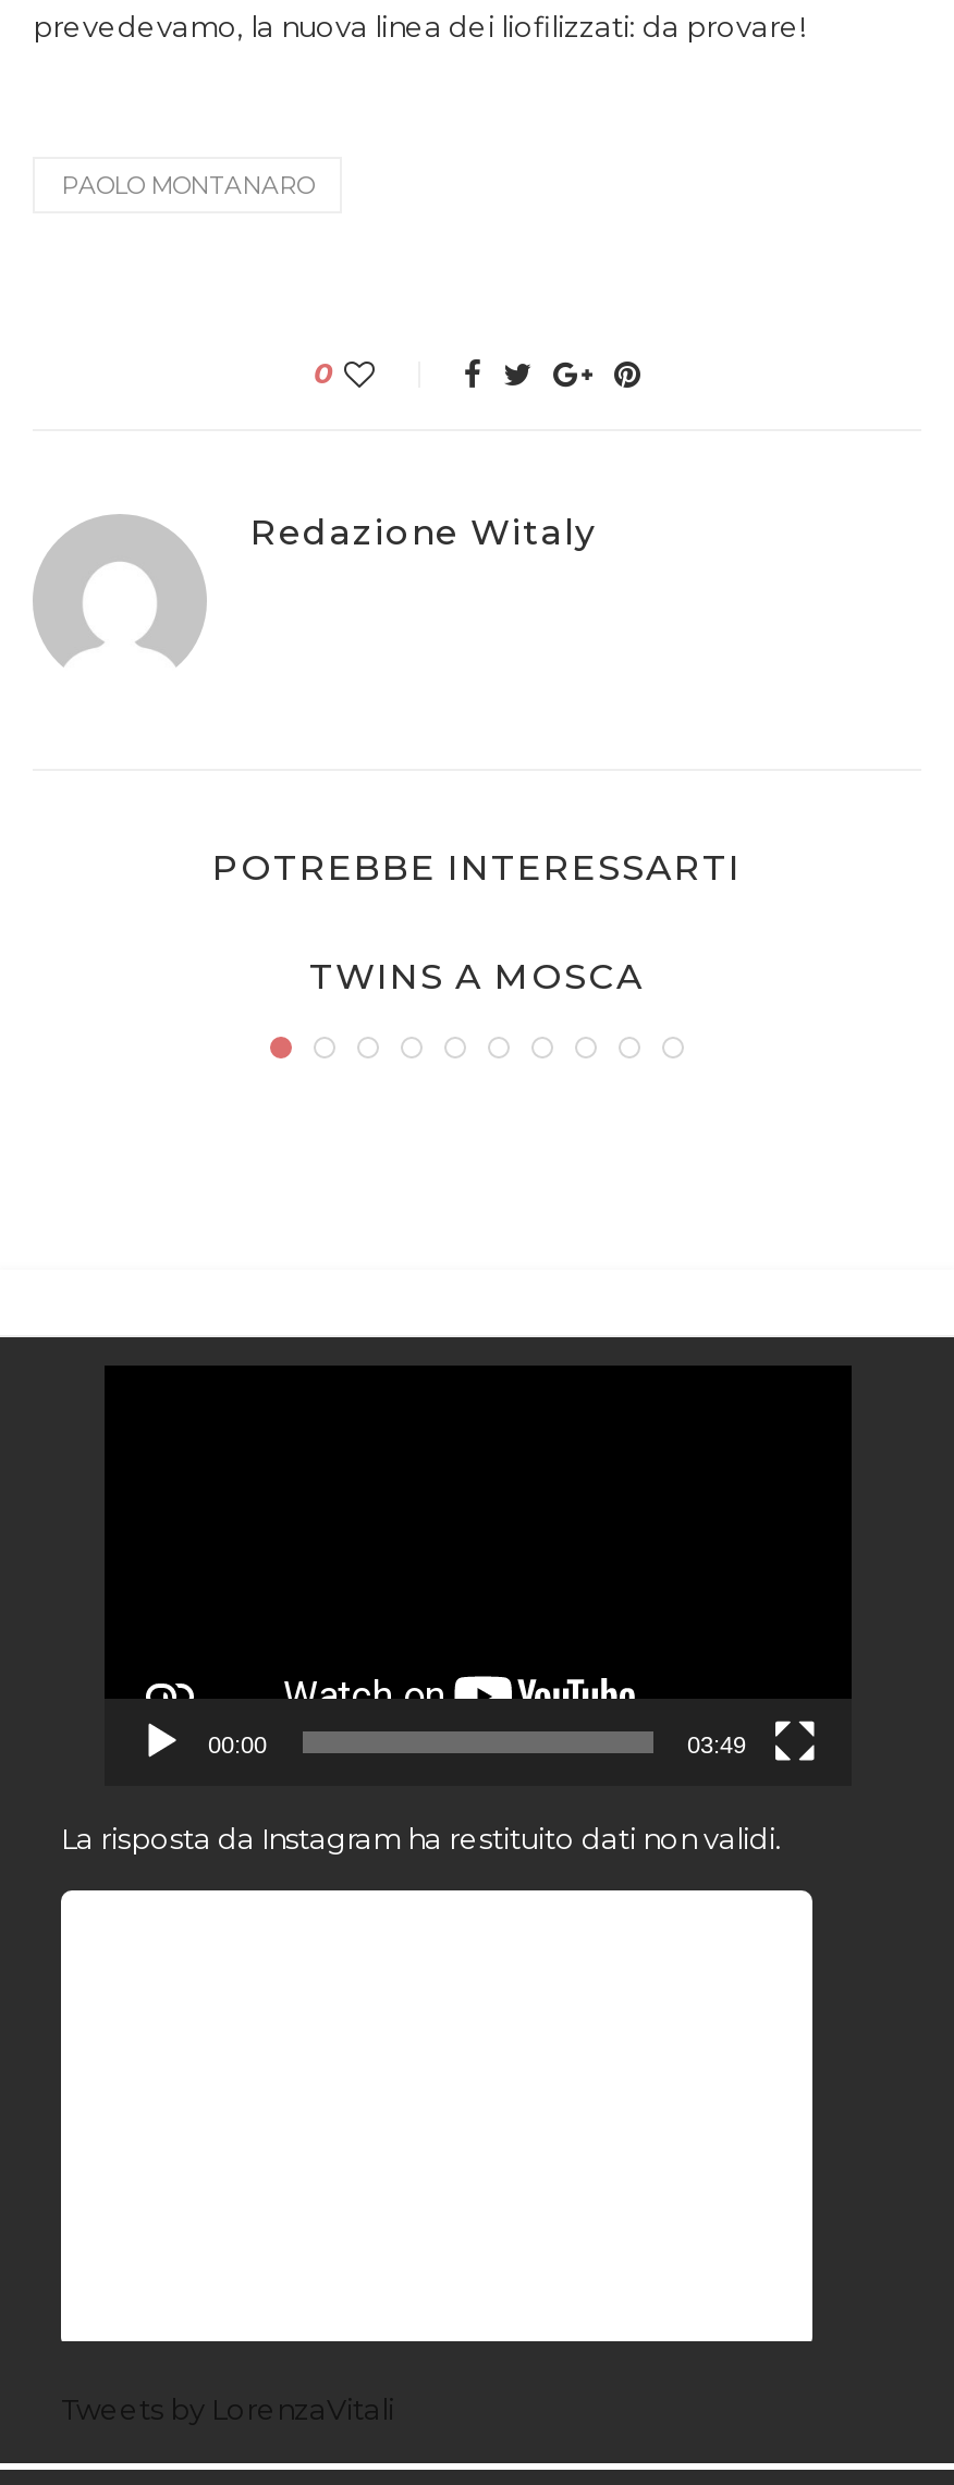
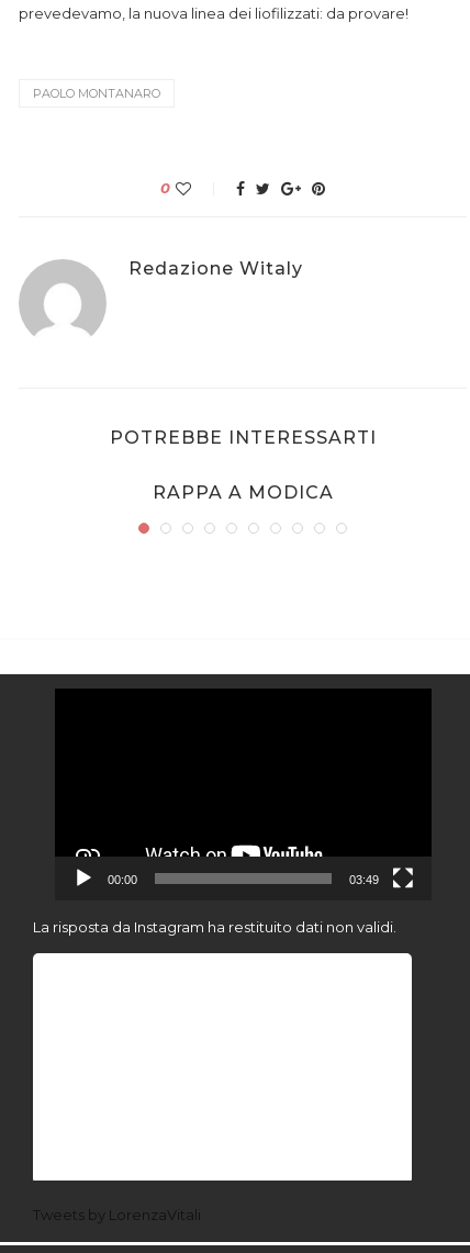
- TWINS A MOSCA
+ RAPPA A MODICA
